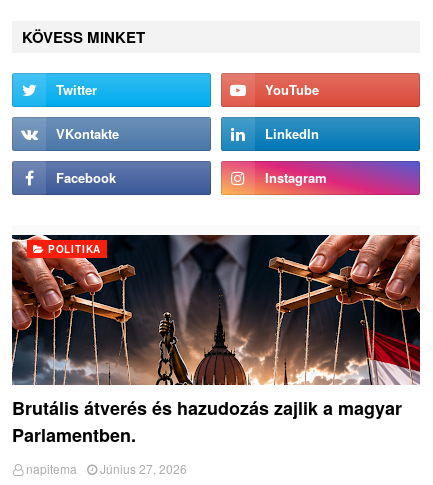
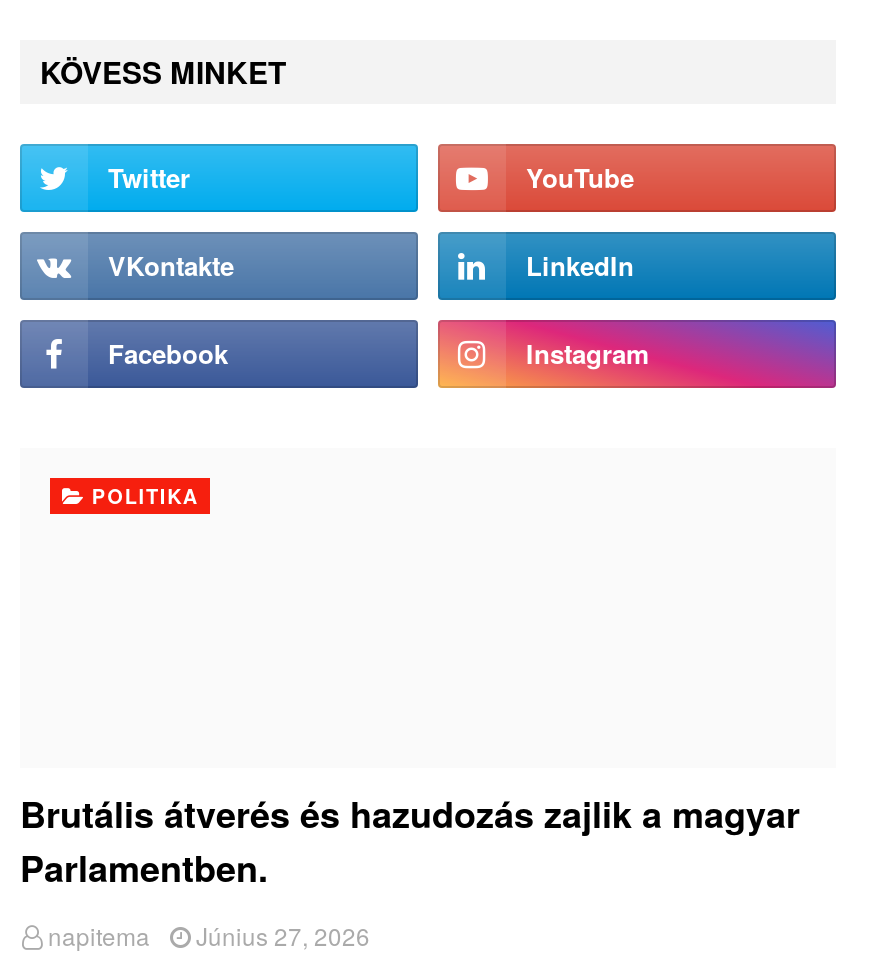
- [image]
